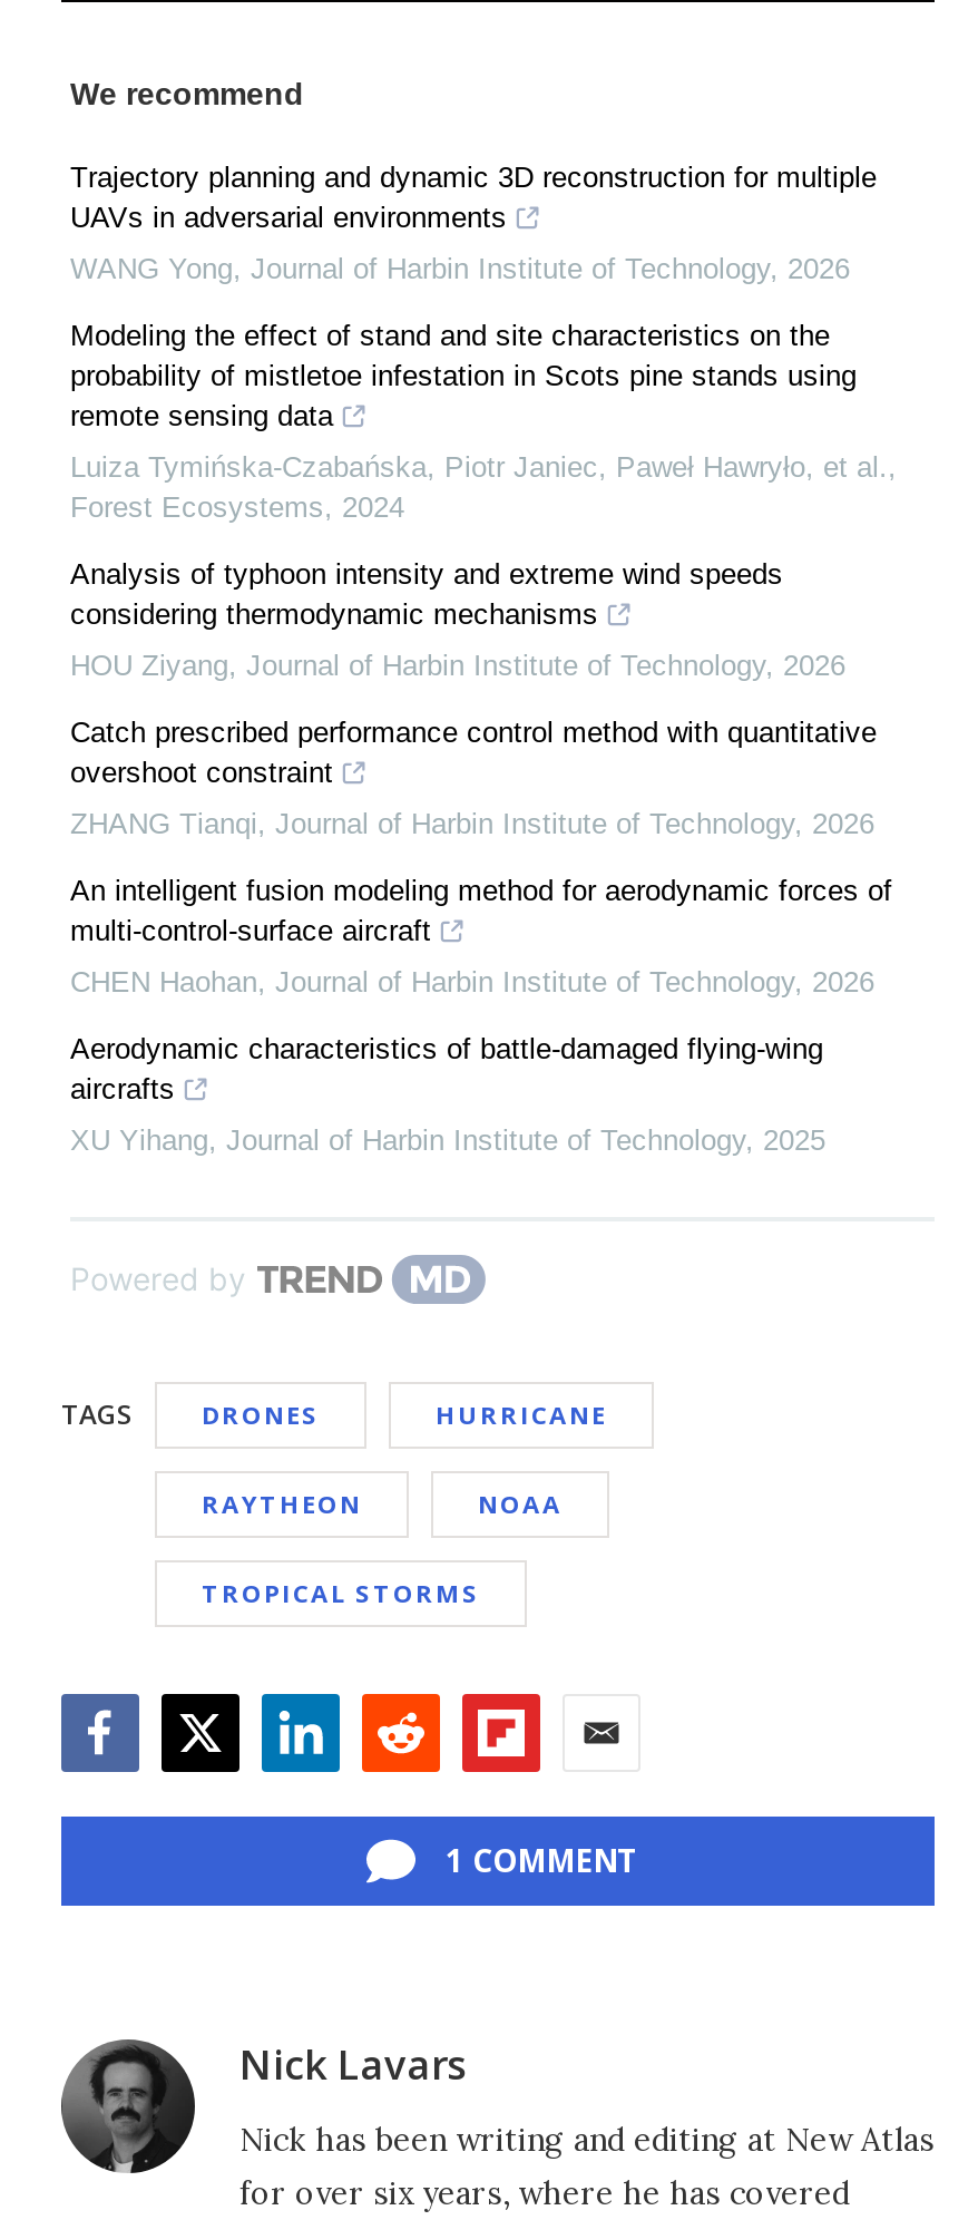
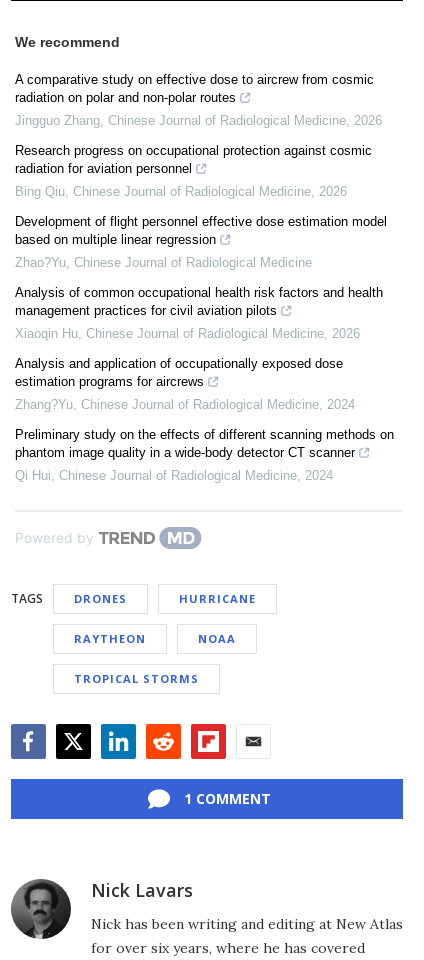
- Trajectory planning and dynamic 3D reconstruction for multiple
- UAVs in adversarial environments
+ A comparative study on effective dose to aircrew from cosmic
+ radiation on polar and non-polar routes

- WANG Yong, Journal of Harbin Institute of Technology, 2026
+ Jingguo Zhang, Chinese Journal of Radiological Medicine, 2026

- Modeling the effect of stand and site characteristics on the
- probability of mistletoe infestation in Scots pine stands using
- remote sensing data
+ Research progress on occupational protection against cosmic
+ radiation for aviation personnel

- Luiza Tymińska-Czabańska, Piotr Janiec, Paweł Hawryło, et al.,
- Forest Ecosystems, 2024
+ Bing Qiu, Chinese Journal of Radiological Medicine, 2026

- Analysis of typhoon intensity and extreme wind speeds
- considering thermodynamic mechanisms
+ Development of flight personnel effective dose estimation model
+ based on multiple linear regression

- HOU Ziyang, Journal of Harbin Institute of Technology, 2026
+ Zhao?Yu, Chinese Journal of Radiological Medicine

- Catch prescribed performance control method with quantitative
- overshoot constraint
+ Analysis of common occupational health risk factors and health
+ management practices for civil aviation pilots

- ZHANG Tianqi, Journal of Harbin Institute of Technology, 2026
+ Xiaoqin Hu, Chinese Journal of Radiological Medicine, 2026

- An intelligent fusion modeling method for aerodynamic forces of
- multi-control-surface aircraft
+ Analysis and application of occupationally exposed dose
+ estimation programs for aircrews

- CHEN Haohan, Journal of Harbin Institute of Technology, 2026
+ Zhang?Yu, Chinese Journal of Radiological Medicine, 2024

- Aerodynamic characteristics of battle-damaged flying-wing
- aircrafts
+ Preliminary study on the effects of different scanning methods on
+ phantom image quality in a wide-body detector CT scanner

- XU Yihang, Journal of Harbin Institute of Technology, 2025
+ Qi Hui, Chinese Journal of Radiological Medicine, 2024
